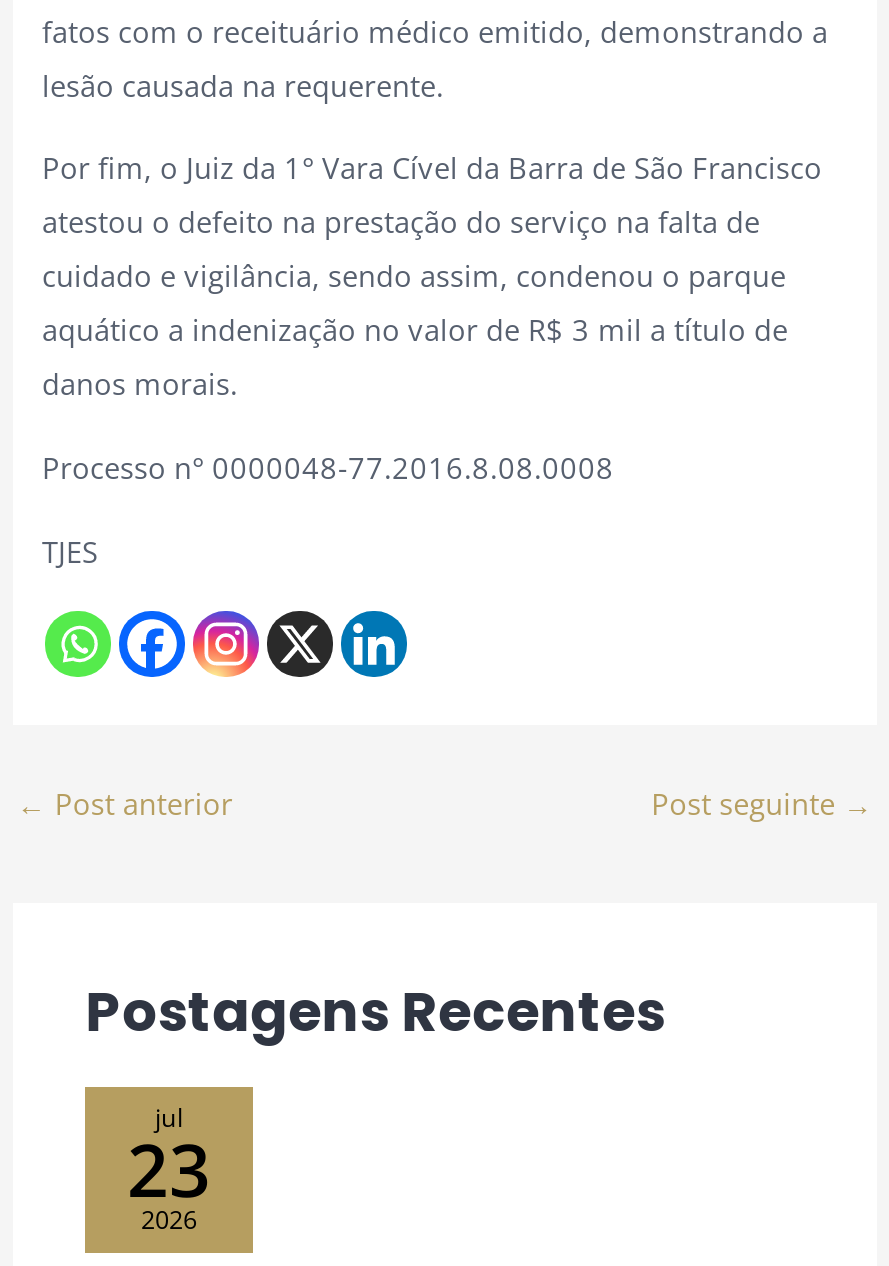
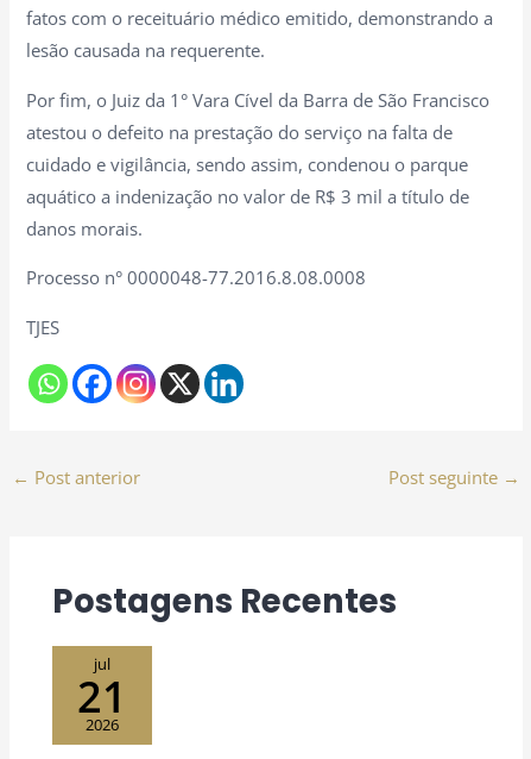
- 23
+ 21
